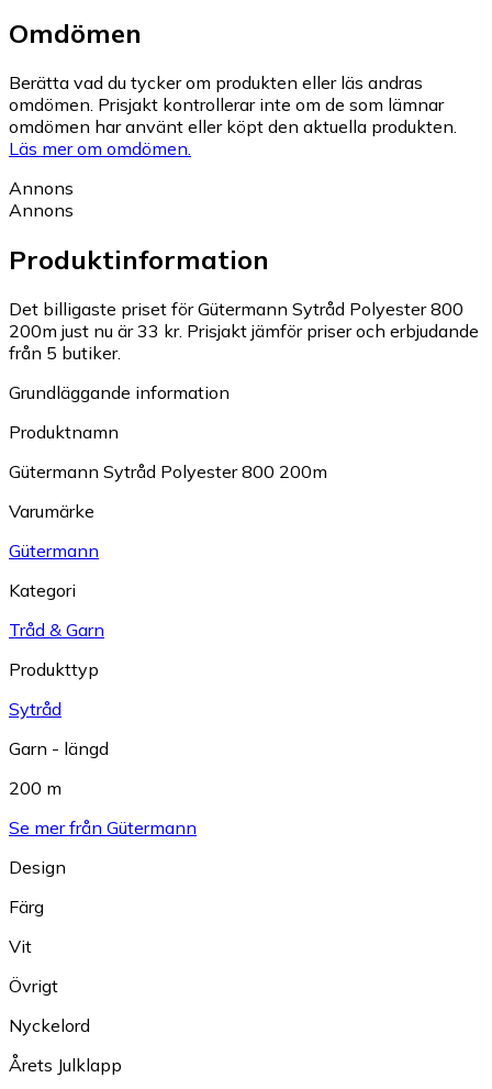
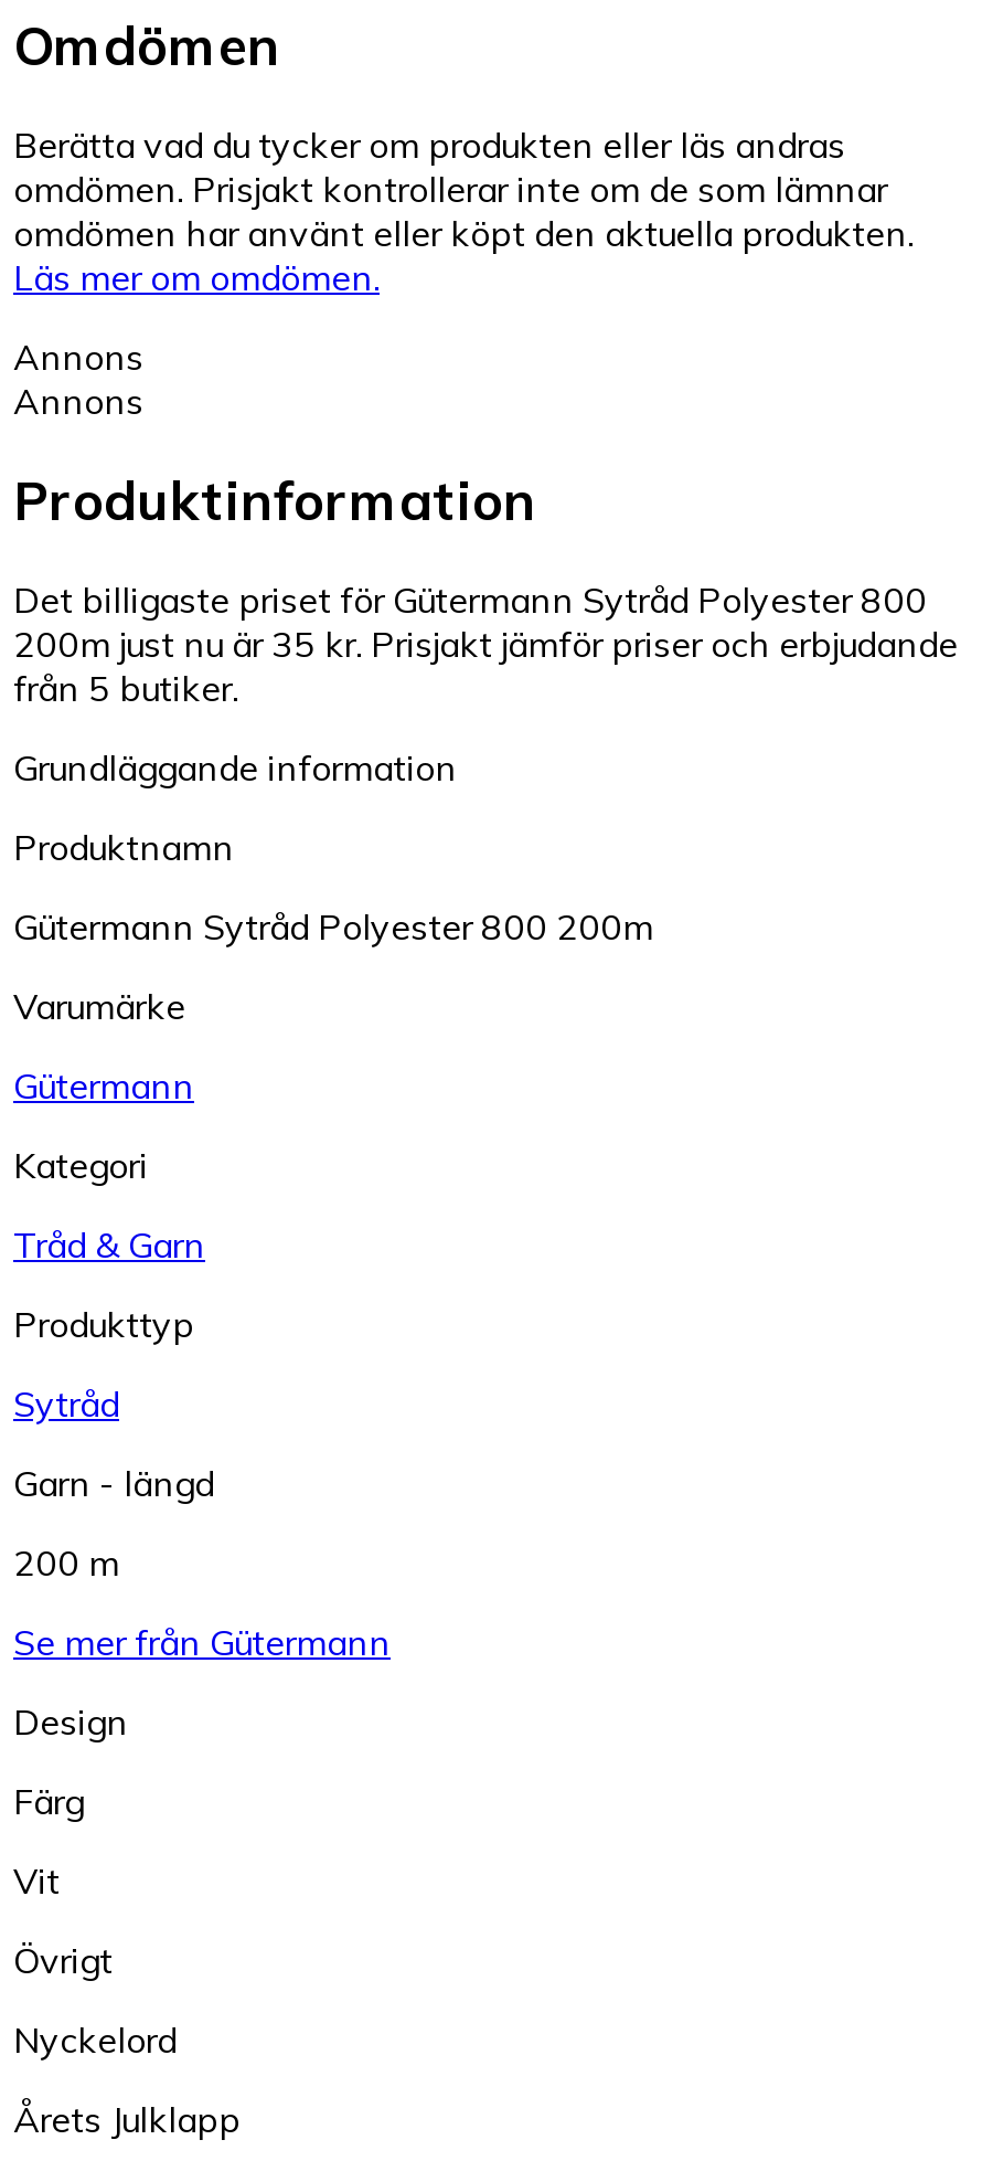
- 200m just nu är 33 kr. Prisjakt jämför priser och erbjudande
+ 200m just nu är 35 kr. Prisjakt jämför priser och erbjudande
